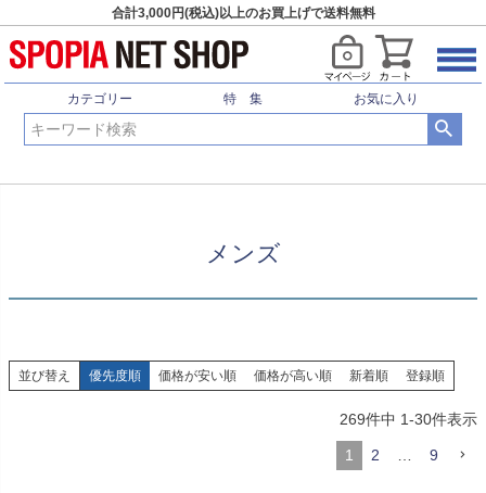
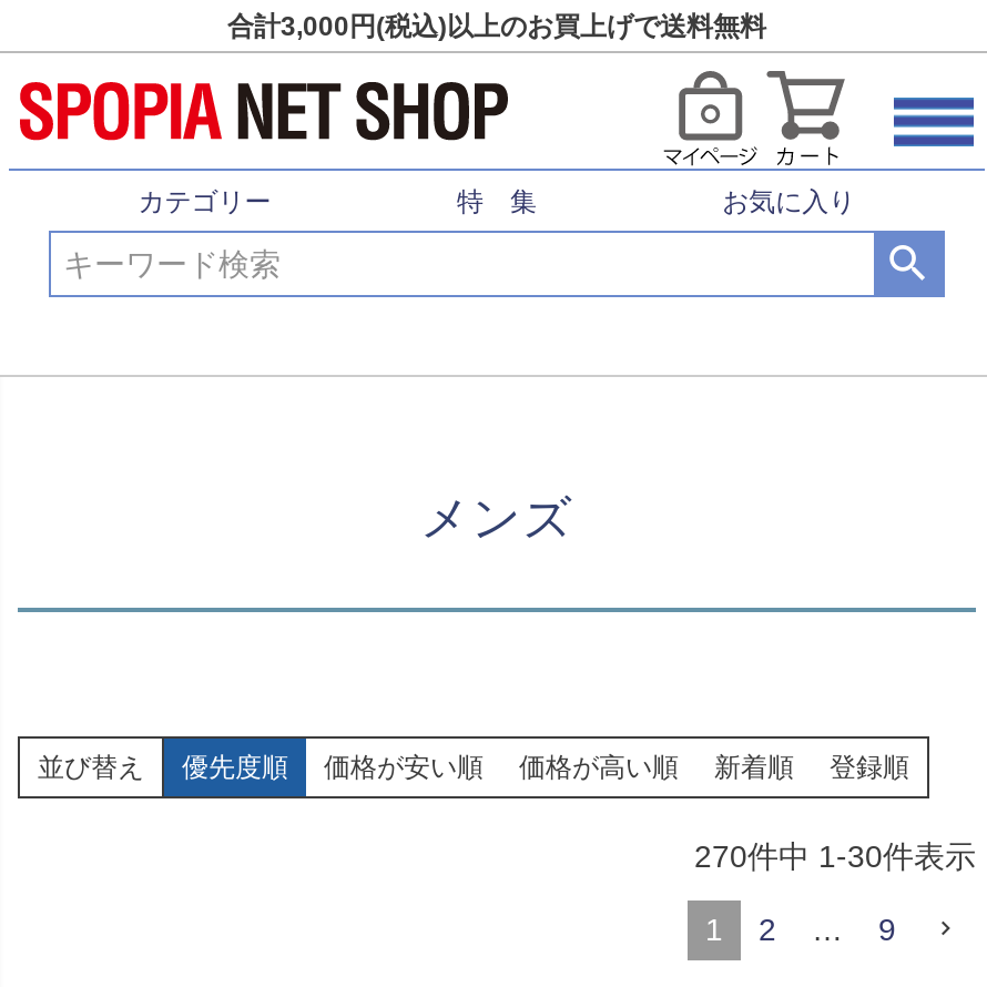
- 269件中 1 -30件表示
+ 270件中 1 -30件表示
